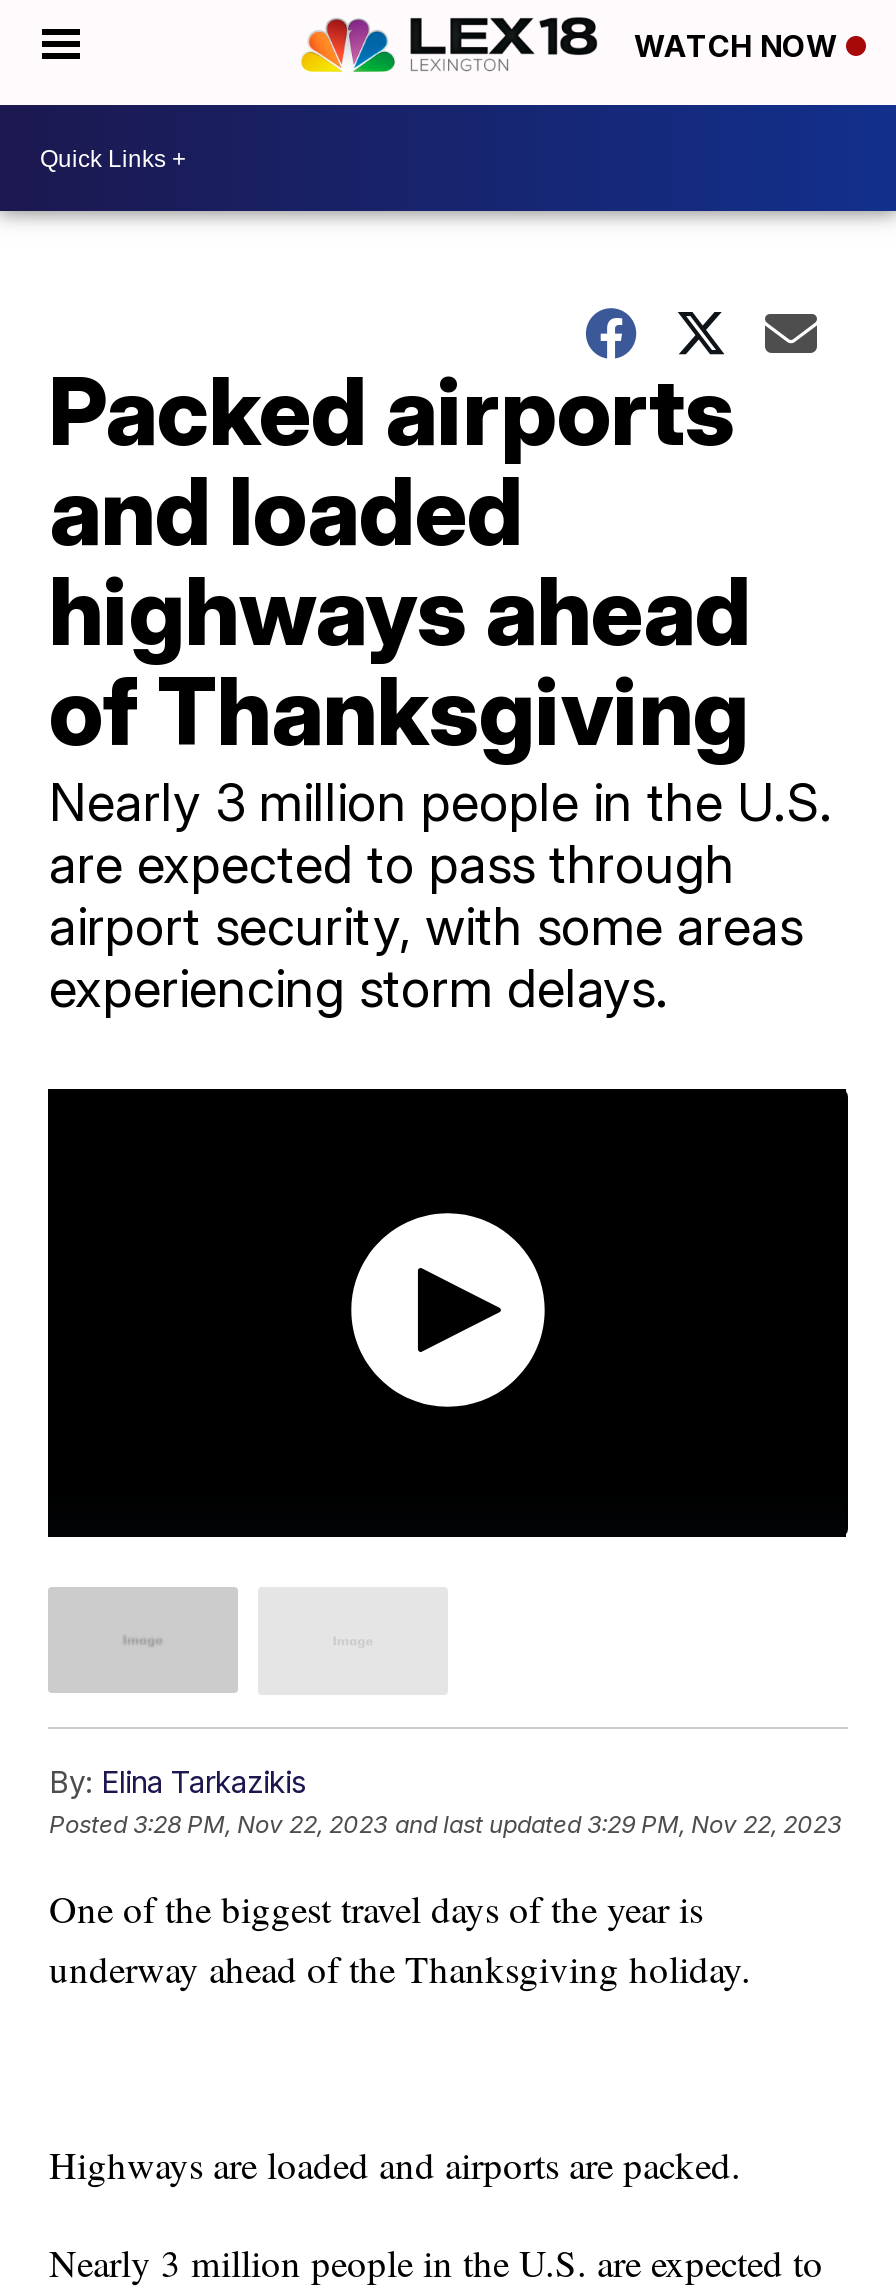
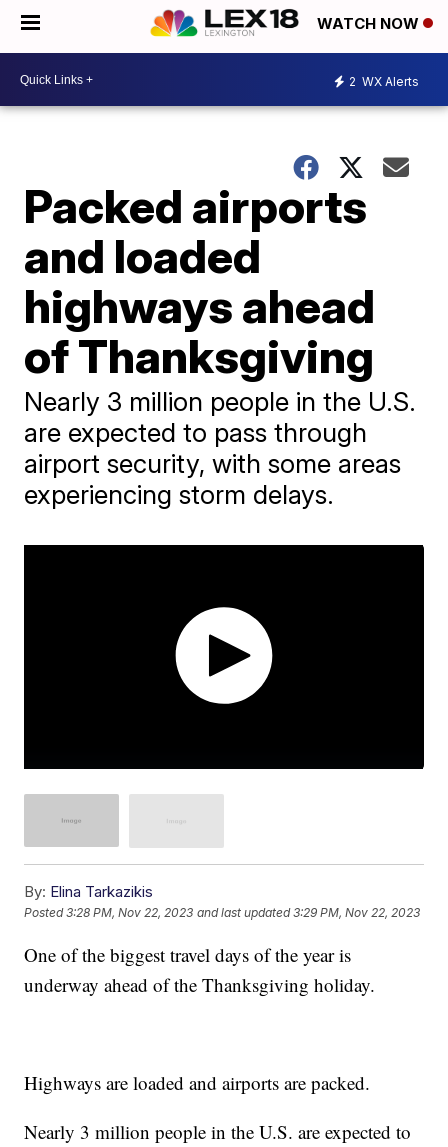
+ 2 WX Alerts
